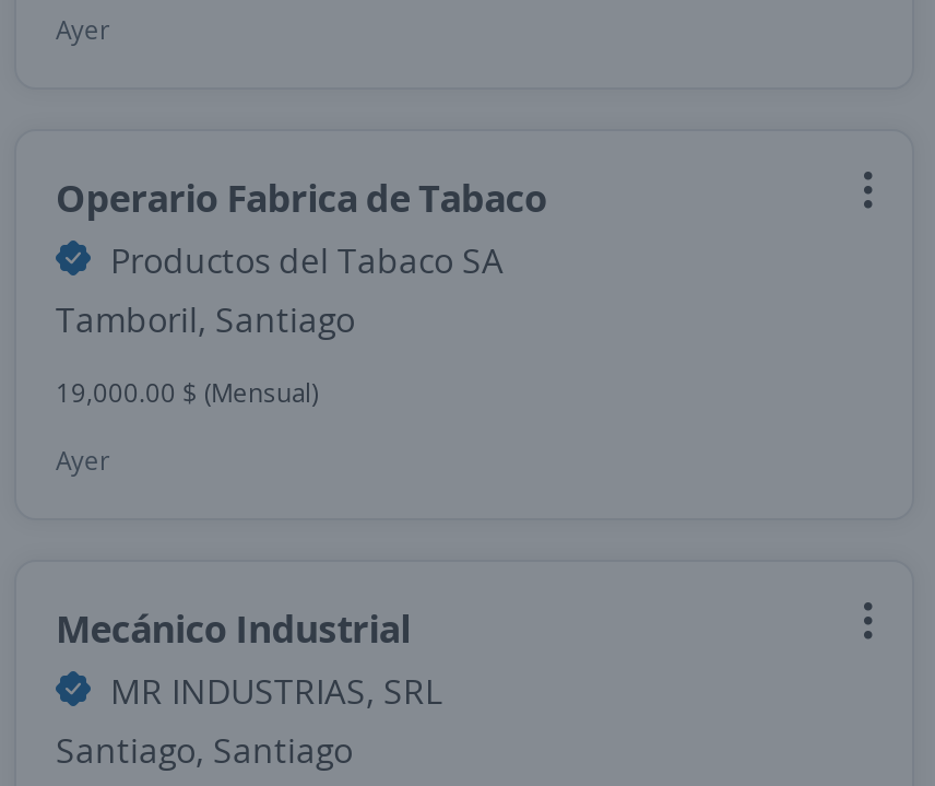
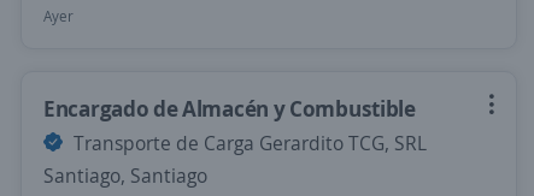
- Operario Fabrica de Tabaco
- Productos del Tabaco SA
- Tamboril, Santiago
- 19,000.00 $ (Mensual)
- Ayer
- Mecánico Industrial
- MR INDUSTRIAS, SRL
+ Encargado de Almacén y Combustible
+ Transporte de Carga Gerardito TCG, SRL
